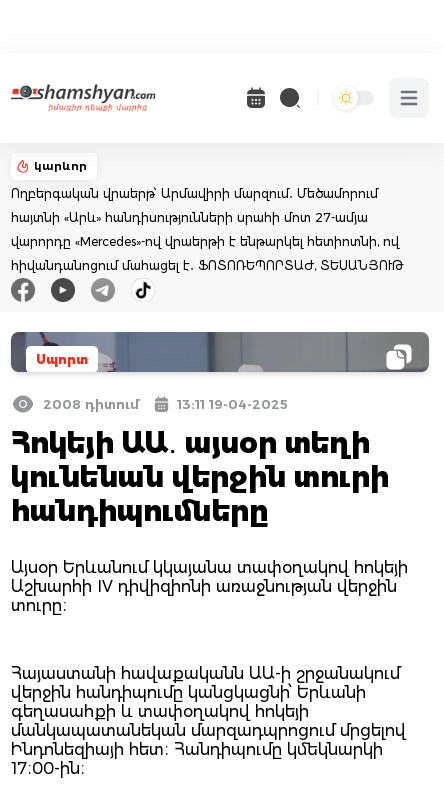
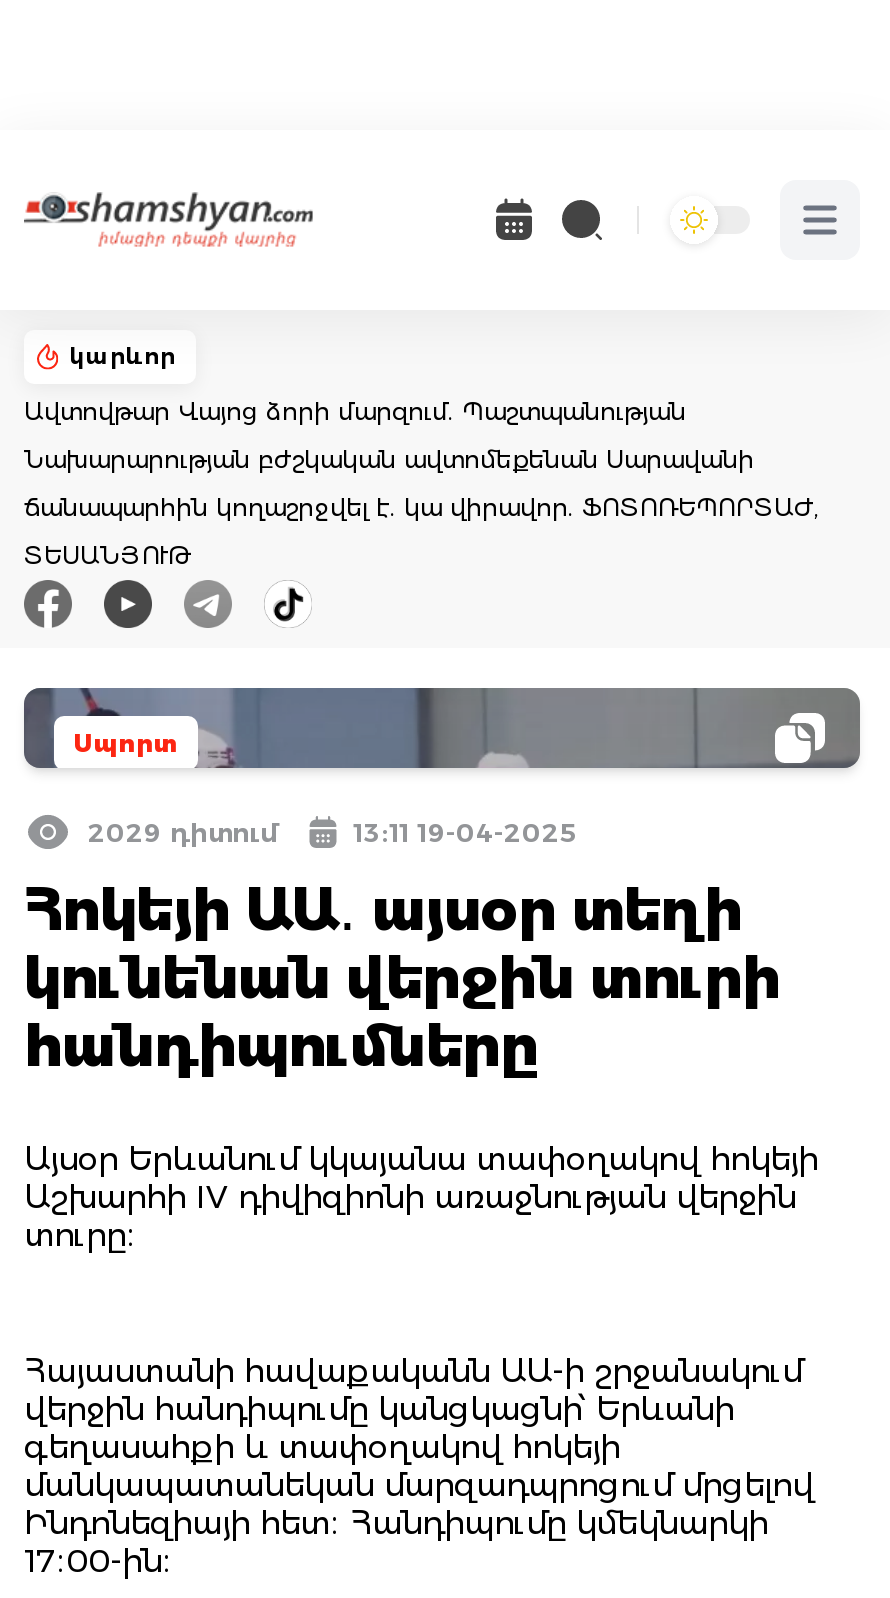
- Ողբերգական վրաերթ՝ Արմավիրի մարզում․ Մեծամորում
+ Ավտովթար Վայոց ձորի մարզում. Պաշտպանության

- հայտնի «Արև» հանդիսությունների սրահի մոտ 27-ամյա
+ Նախարարության բժշկական ավտոմեքենան Սարավանի

- վարորդը «Mercedes»-ով վրաերթի է ենթարկել հետիոտնի, ով
+ ճանապարհին կողաշրջվել է. կա վիրավոր. ՖՈՏՈՌԵՊՈՐՏԱԺ,

- հիվանդանոցում մահացել է․ ՖՈՏՈՌԵՊՈՐՏԱԺ, ՏԵՍԱՆՅՈՒԹ
+ ՏԵՍԱՆՅՈՒԹ

- 2008 դիտում
+ 2029 դիտում
